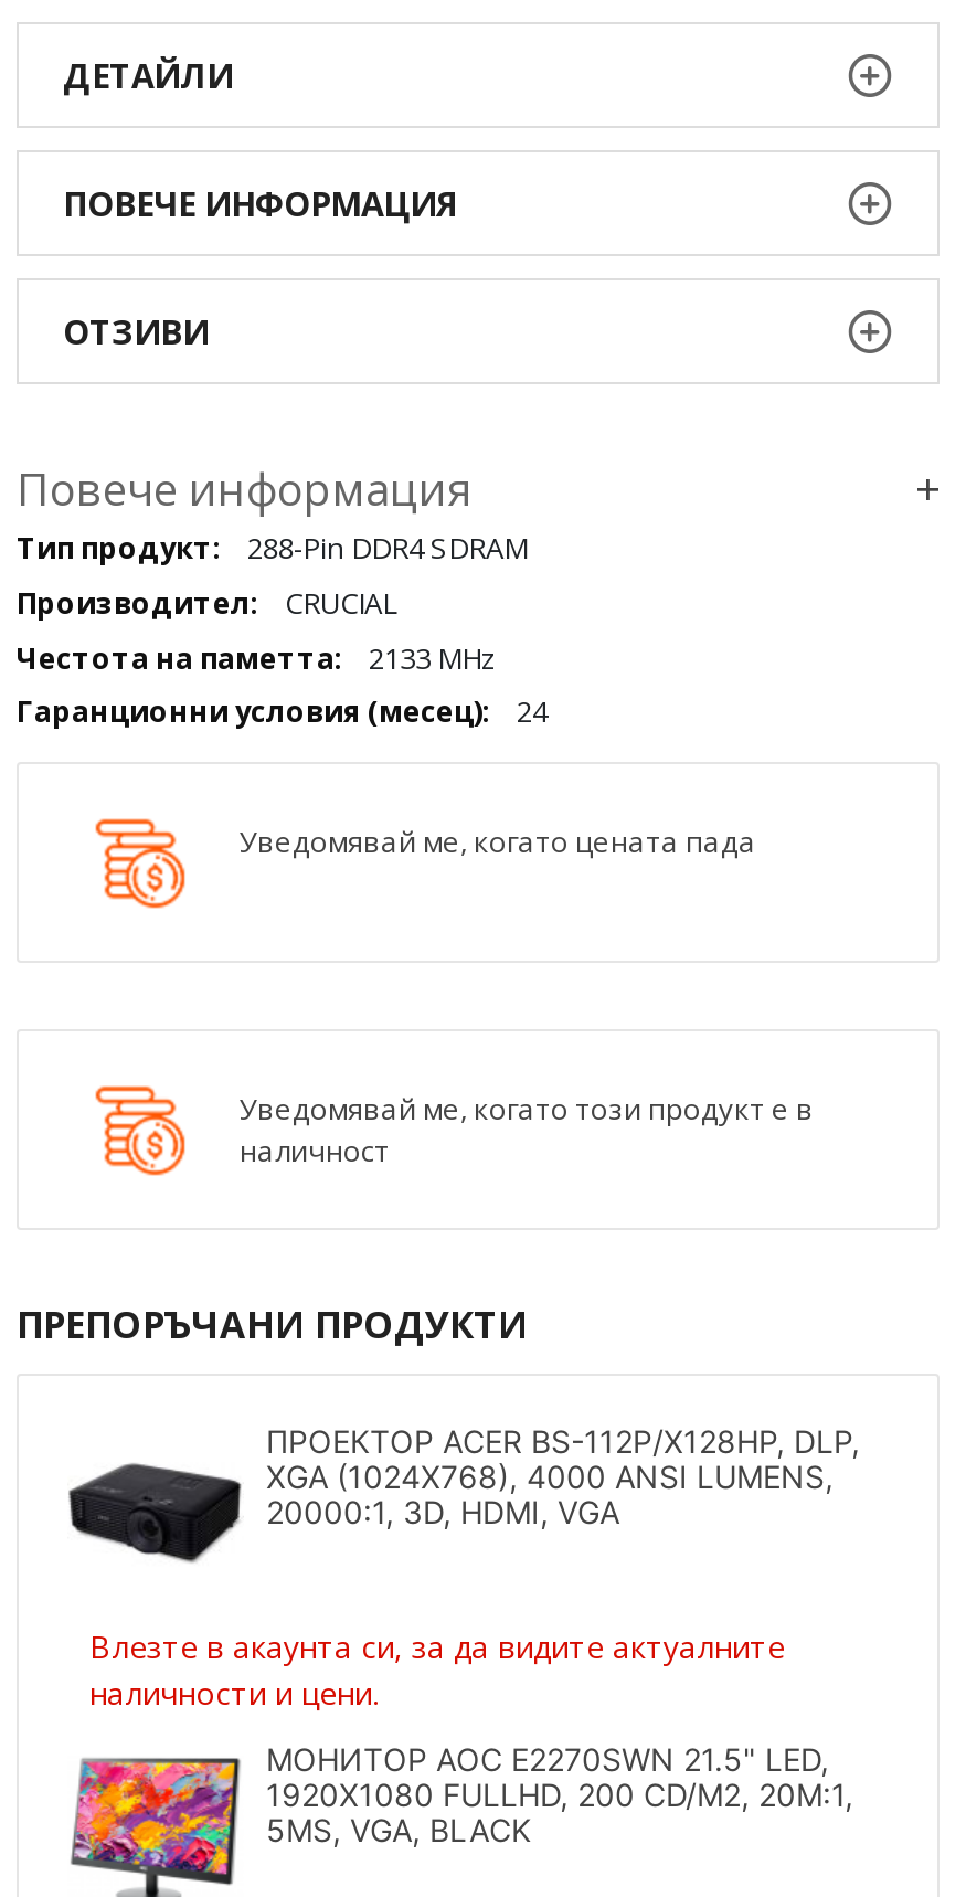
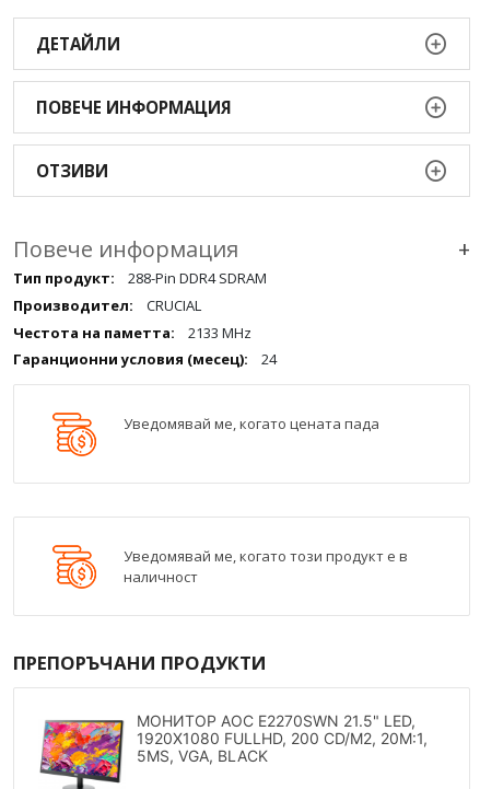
- [image]
- ПРОЕКТОР ACER BS-112P/X128HP, DLP,
- XGA (1024X768), 4000 ANSI LUMENS,
- 20000:1, 3D, HDMI, VGA
- Влезте в акаунта си, за да видите актуалните
- наличности и цени.
